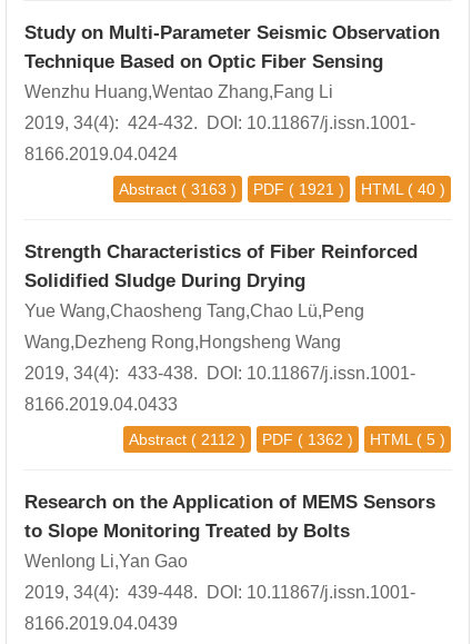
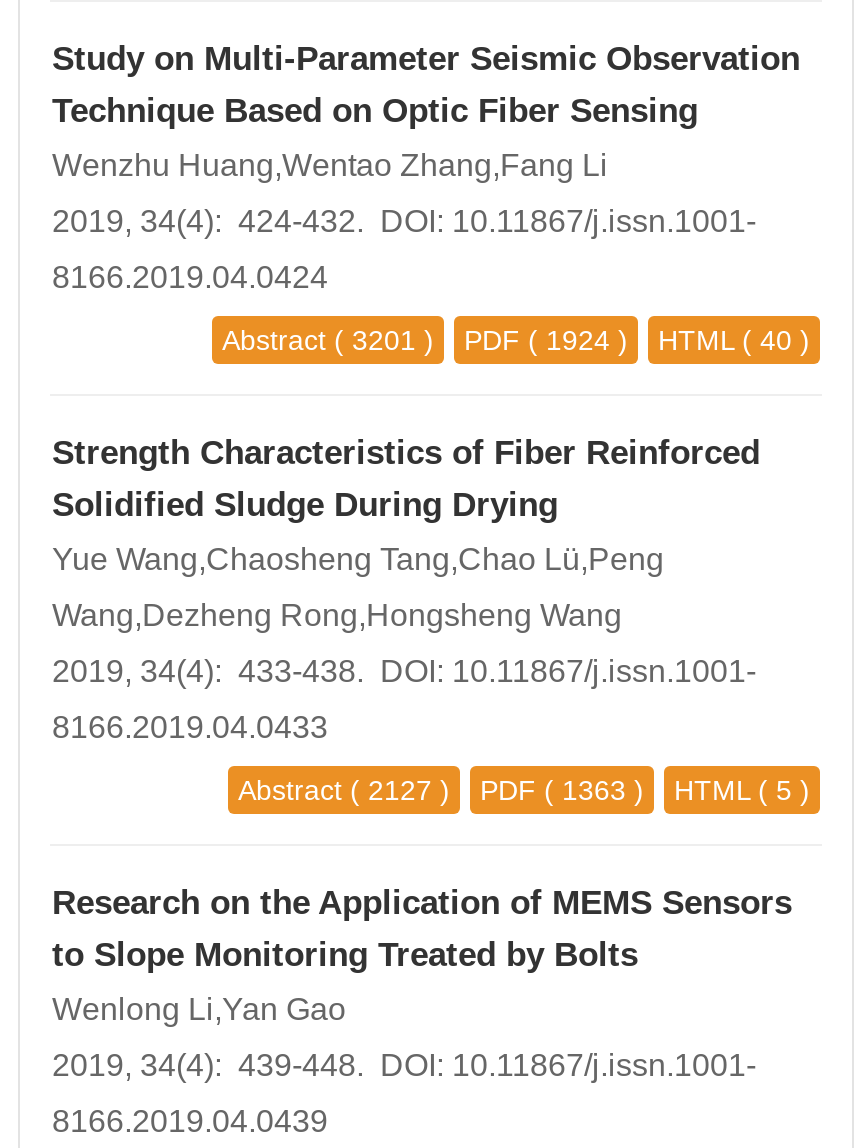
- Abstract ( 3163 )
+ Abstract ( 3201 )

- PDF ( 1921 )
+ PDF ( 1924 )

- Abstract ( 2112 )
+ Abstract ( 2127 )

- PDF ( 1362 )
+ PDF ( 1363 )
